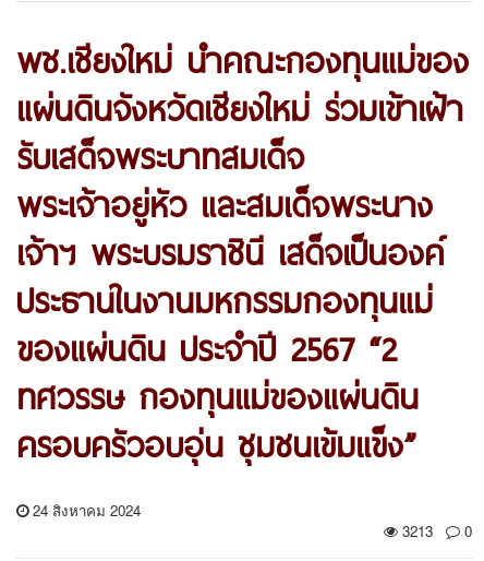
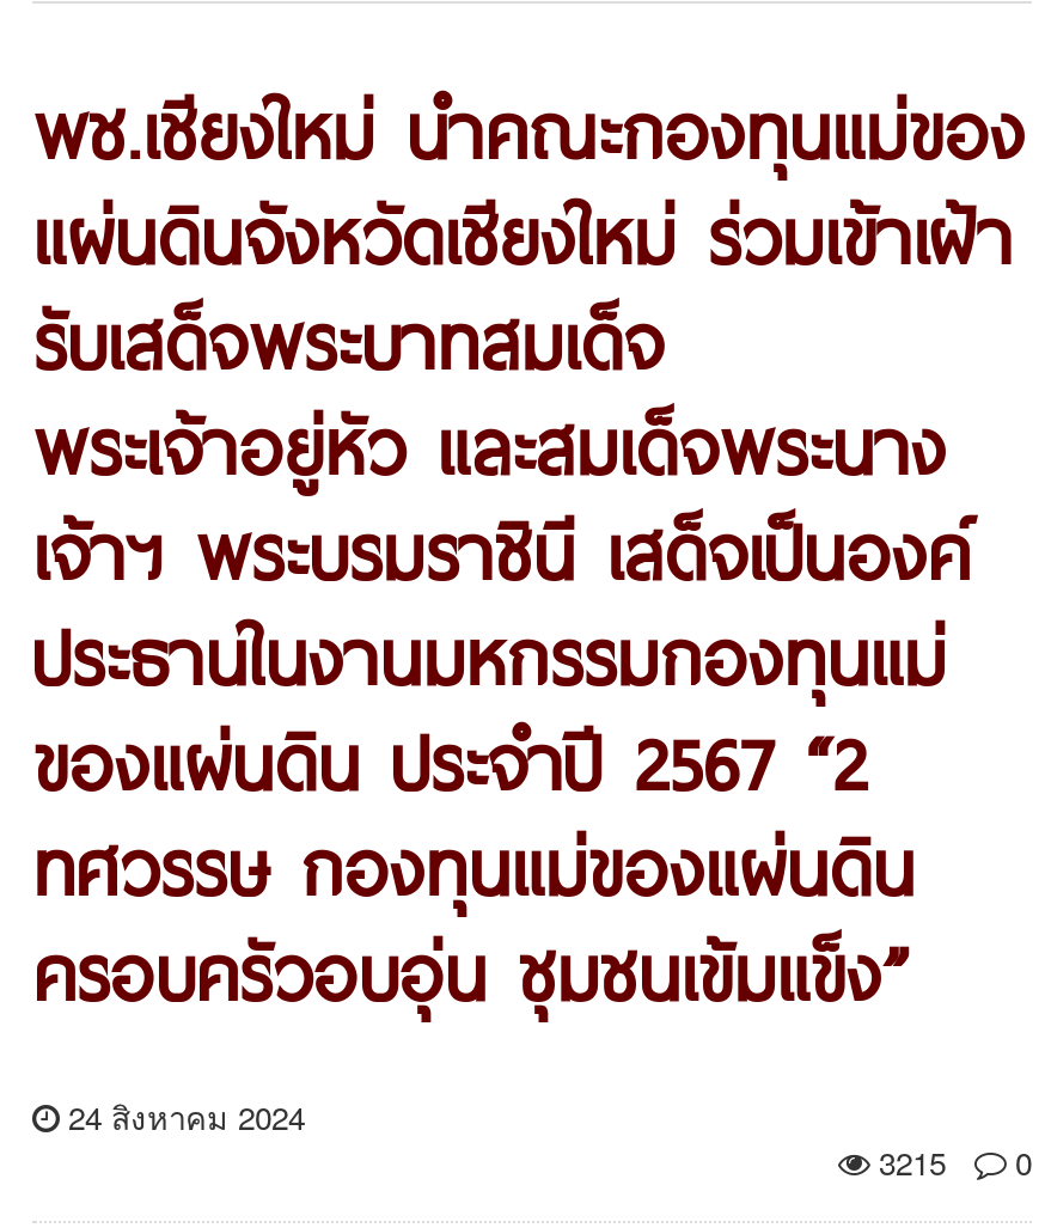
- 3213 0
+ 3215 0
